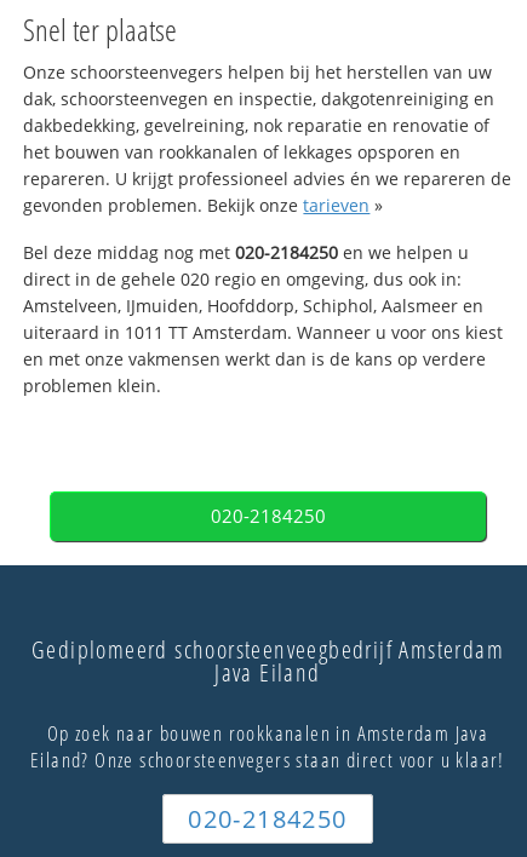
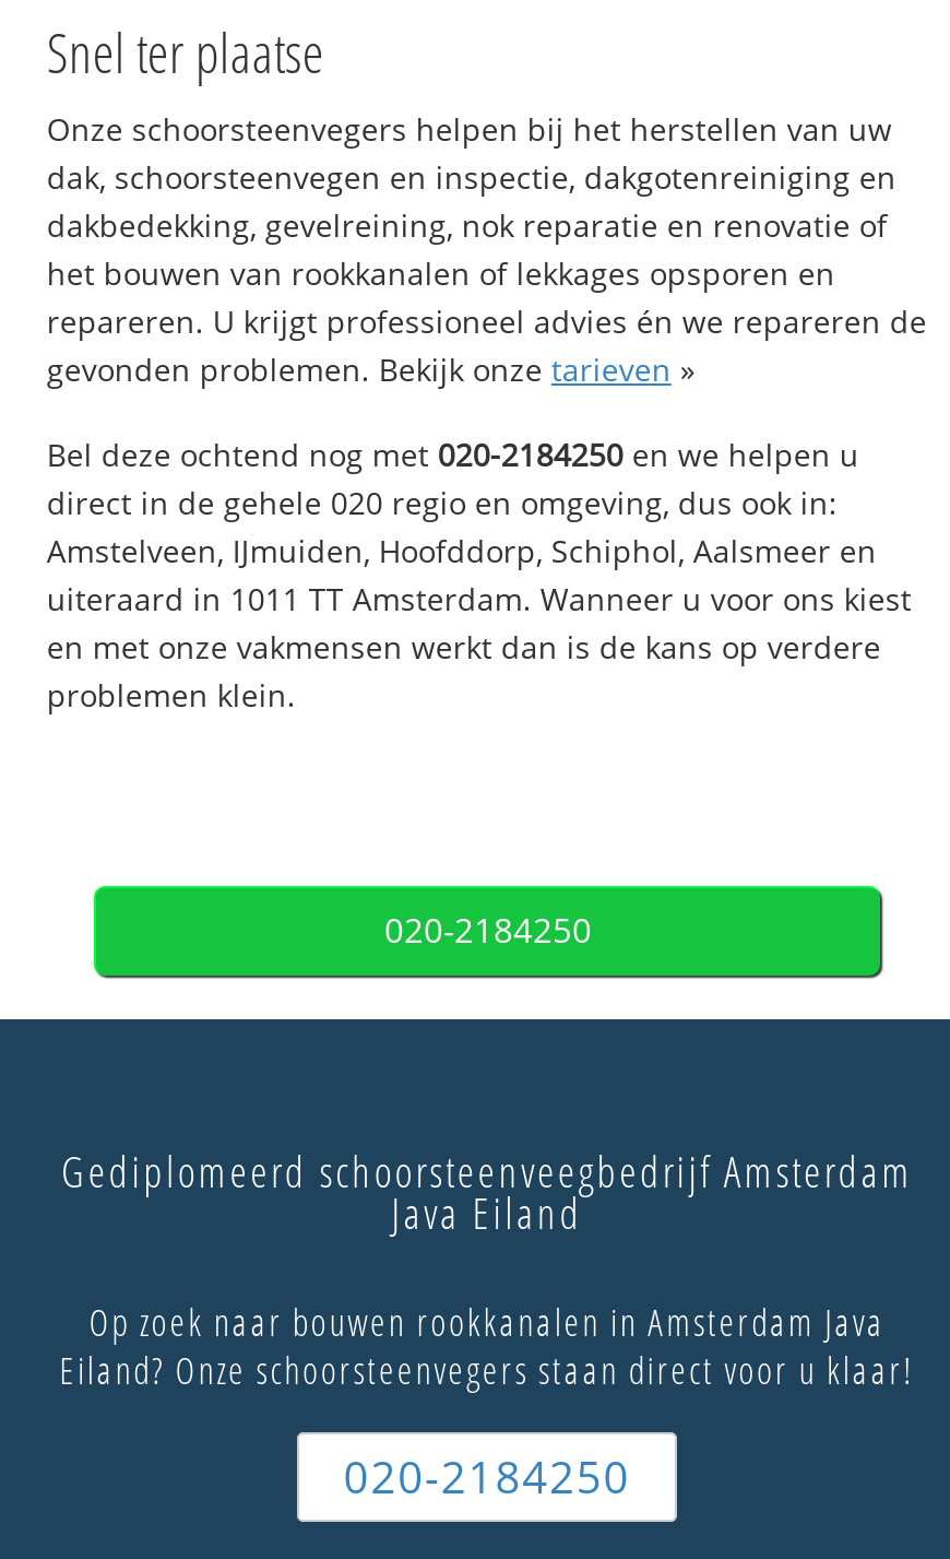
- Bel deze middag nog met 020-2184250 en we helpen u
+ Bel deze ochtend nog met 020-2184250 en we helpen u
